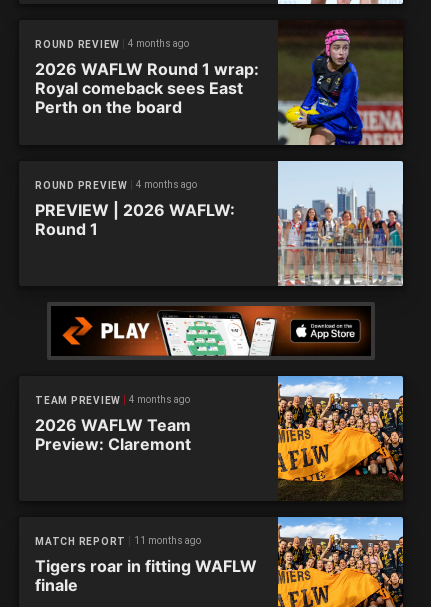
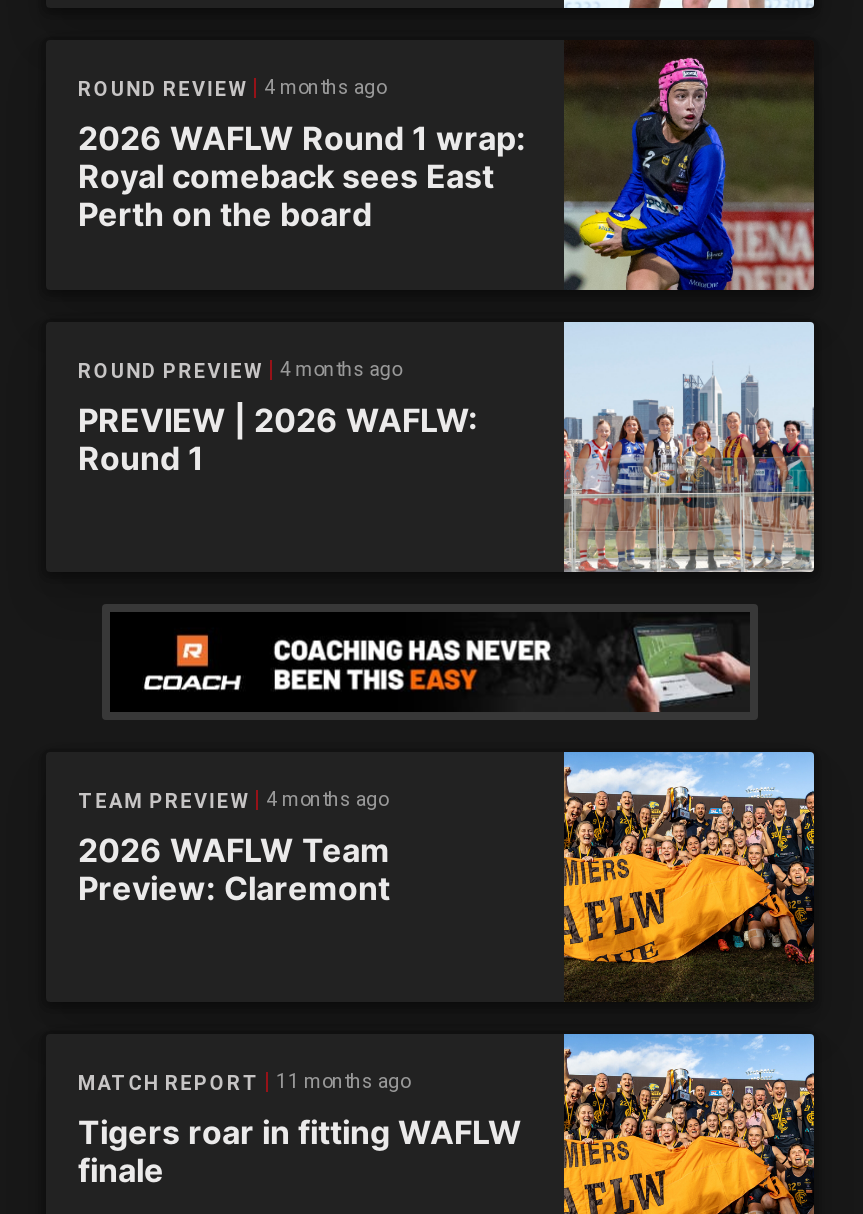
- [image]
+ [image]
